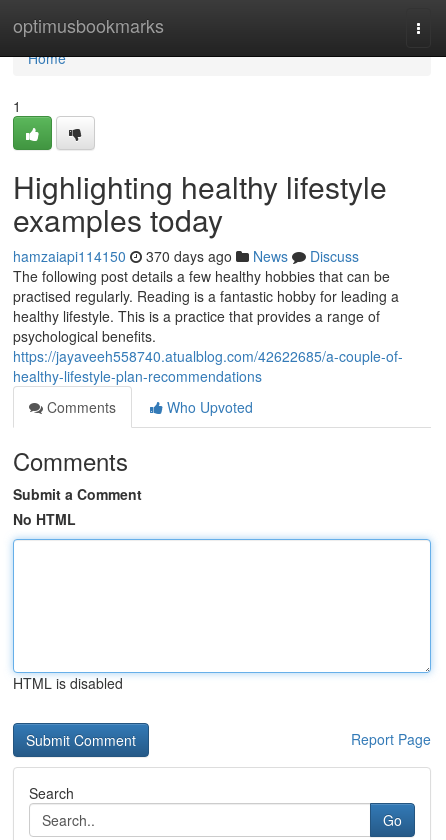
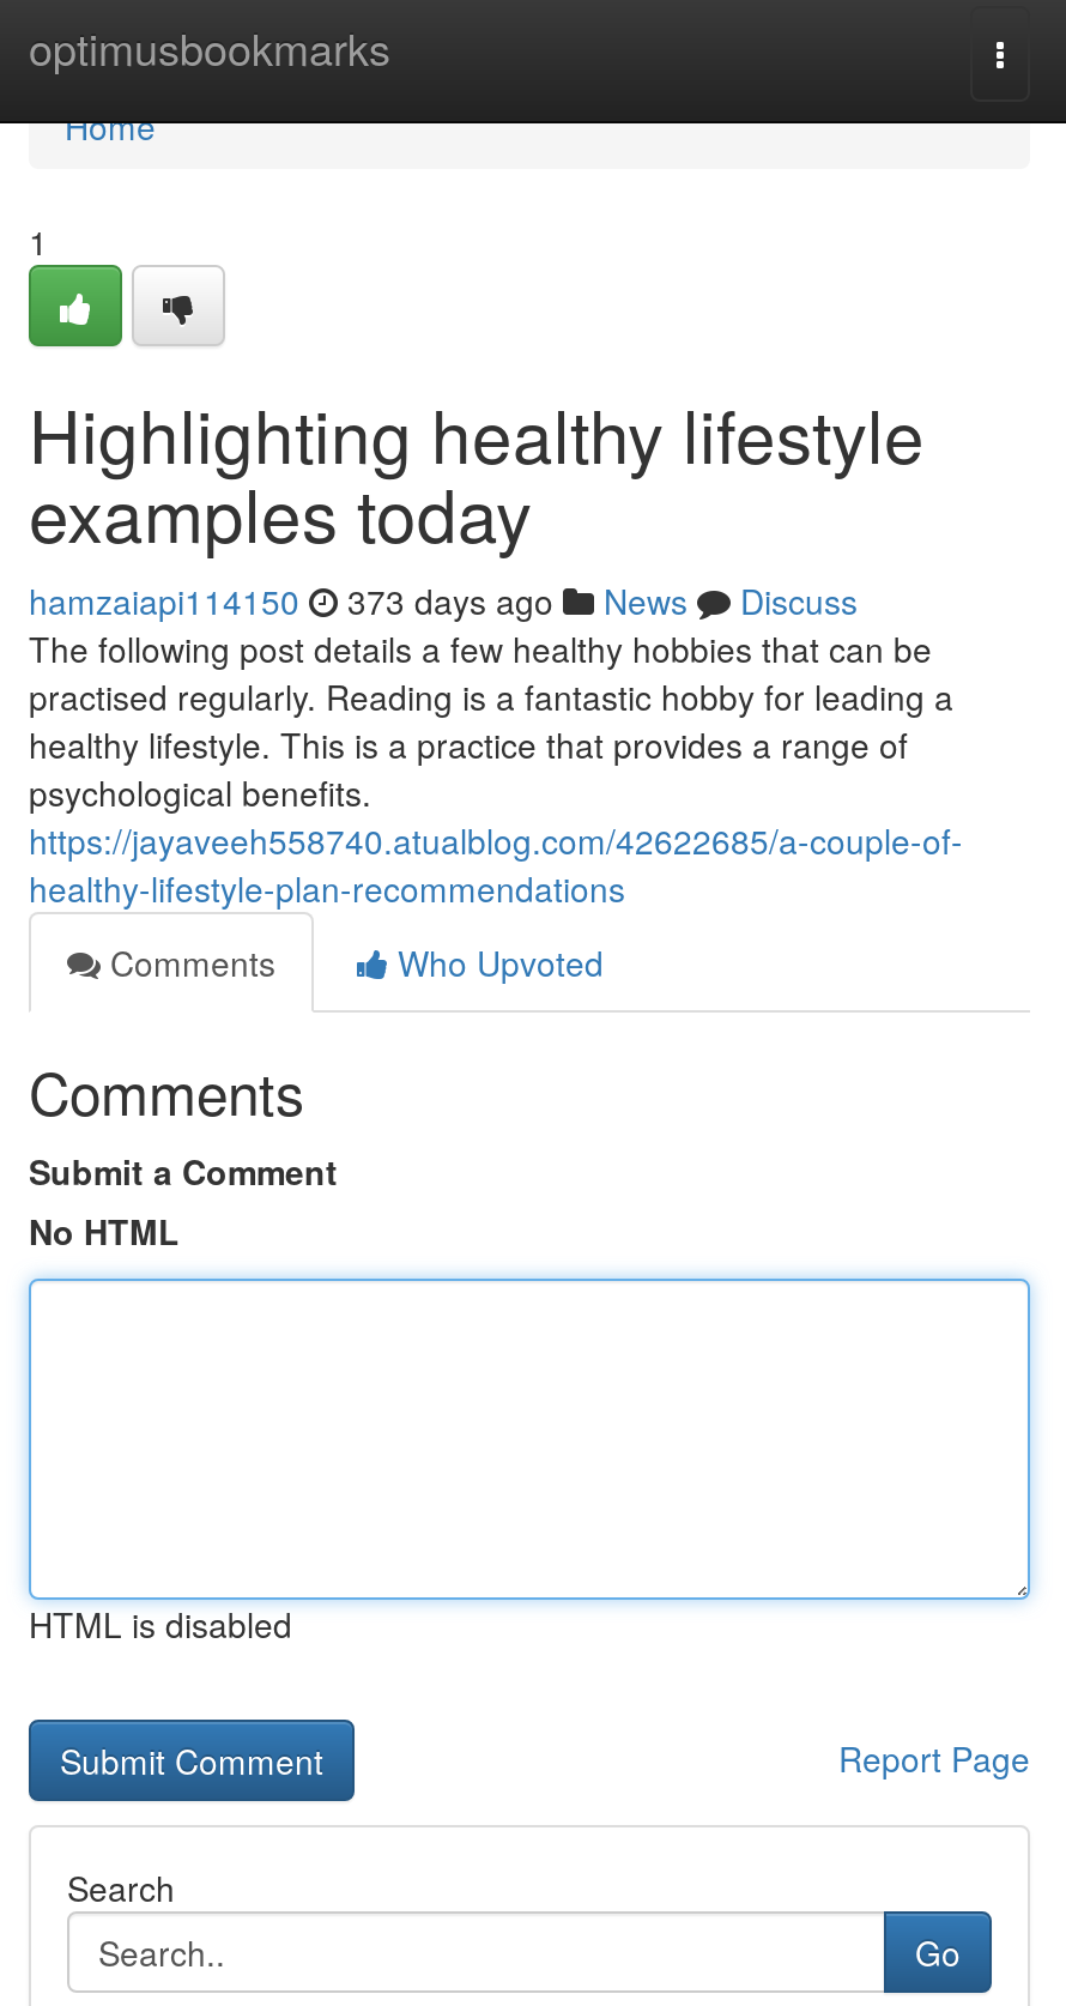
- hamzaiapi114150 370 days ago News Discuss
+ hamzaiapi114150 373 days ago News Discuss
